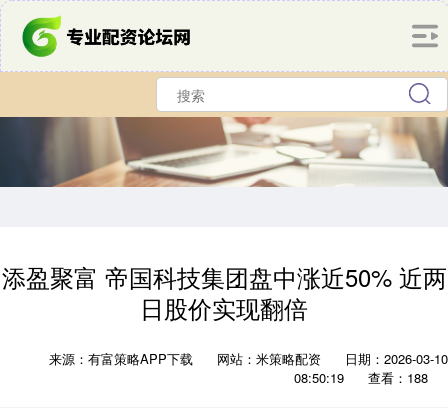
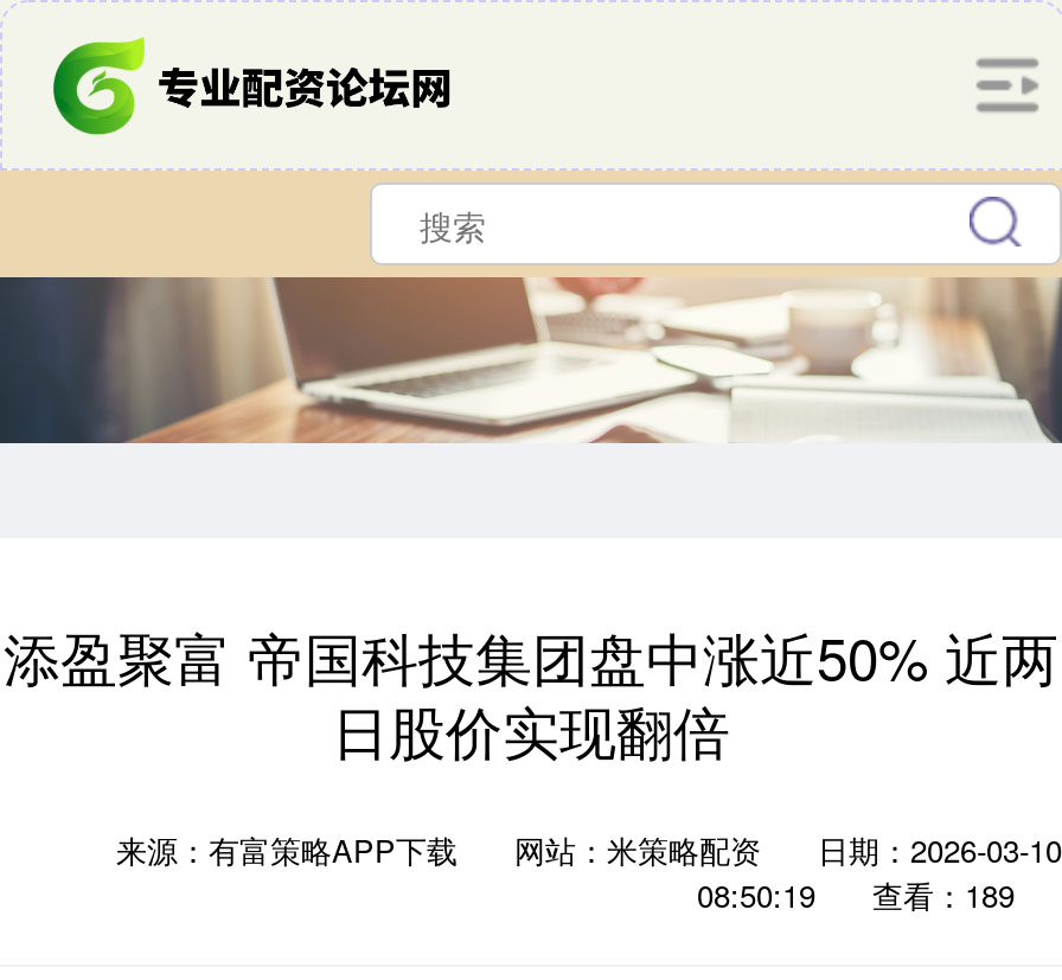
- 08:50:19 查看：188
+ 08:50:19 查看：189
